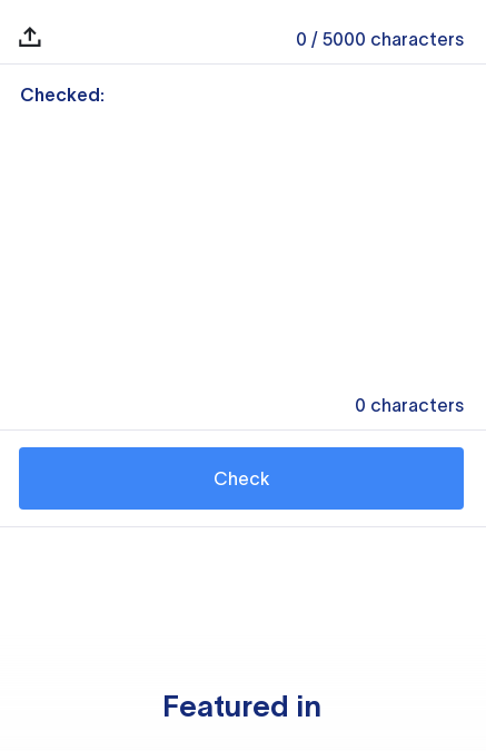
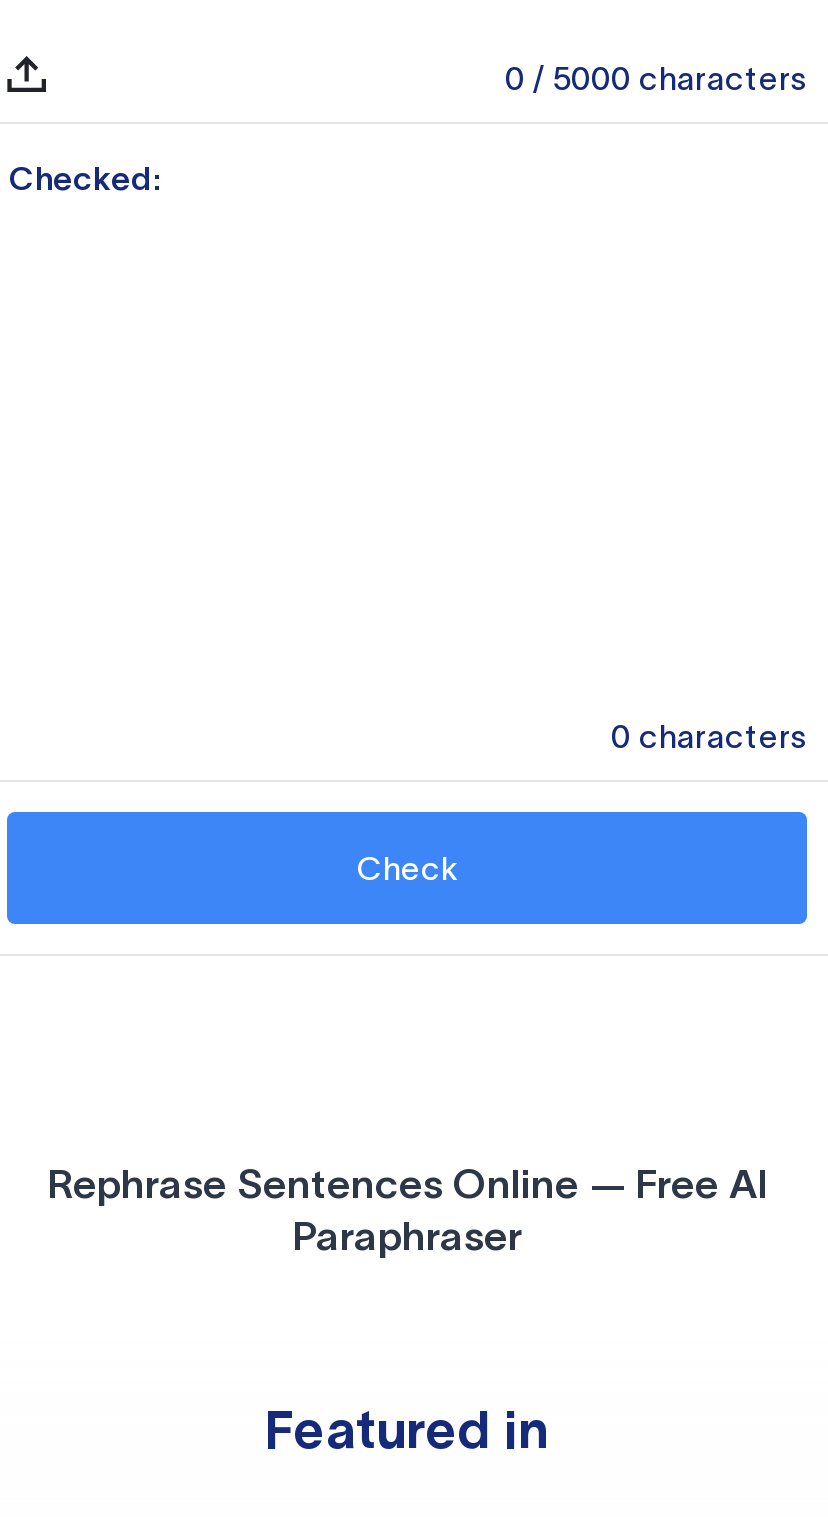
+ Rephrase Sentences Online — Free AI
+ Paraphraser
